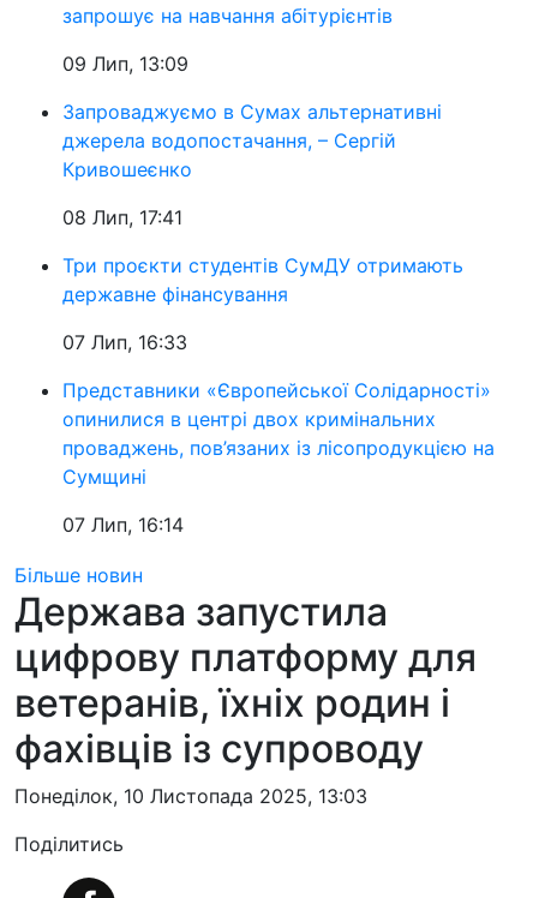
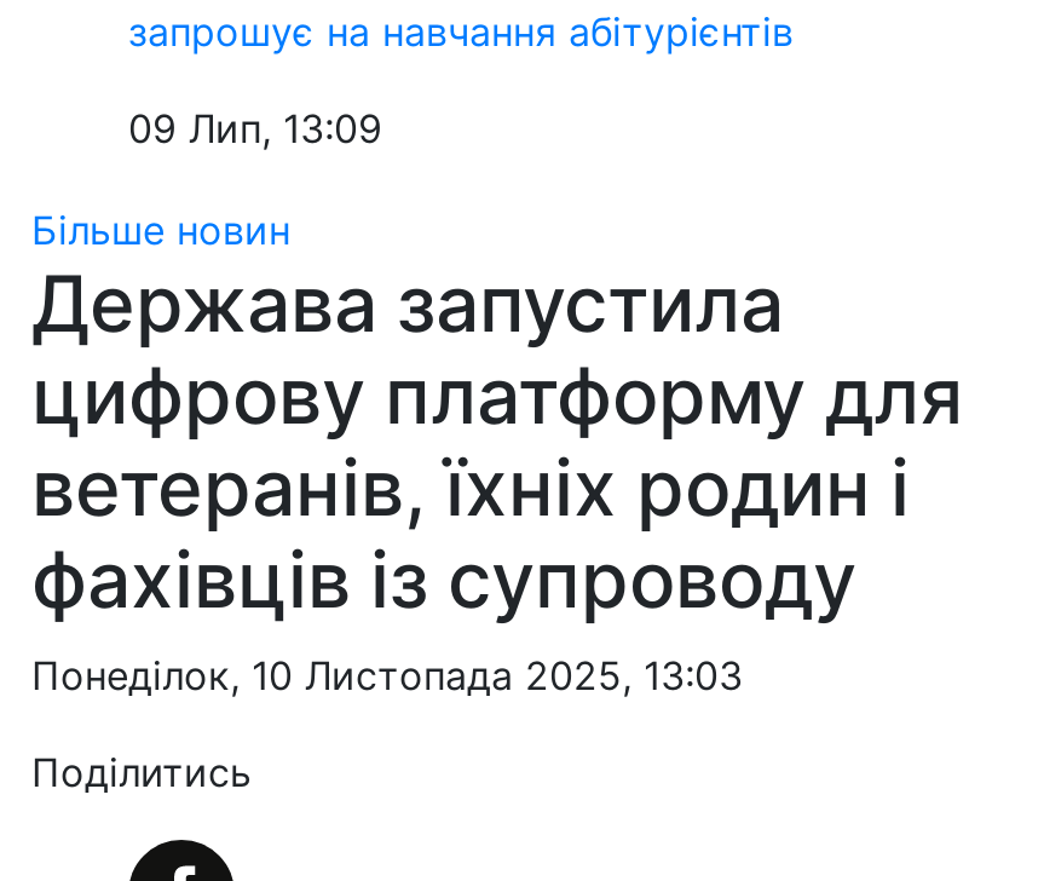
- Запроваджуємо в Сумах альтернативні
- джерела водопостачання, – Сергій
- Кривошеєнко
- 08 Лип, 17:41
- Три проєкти студентів СумДУ отримають
- державне фінансування
- 07 Лип, 16:33
- Представники «Європейської Солідарності»
- опинилися в центрі двох кримінальних
- проваджень, пов’язаних із лісопродукцією на
- Сумщині
- 07 Лип, 16:14
